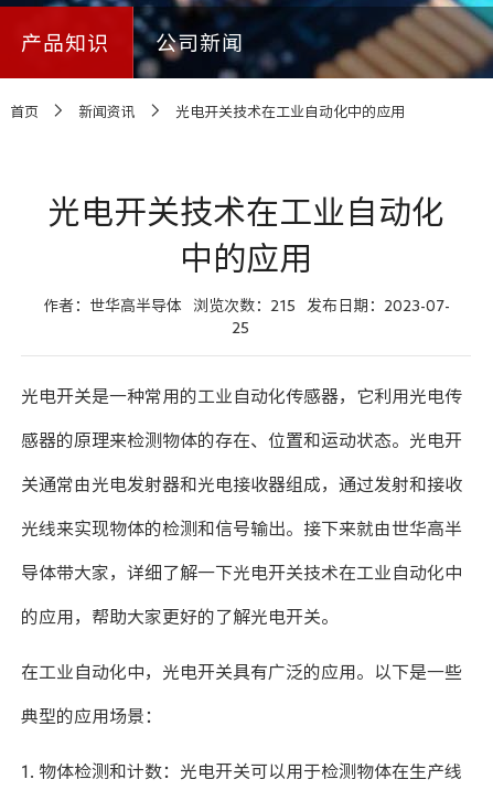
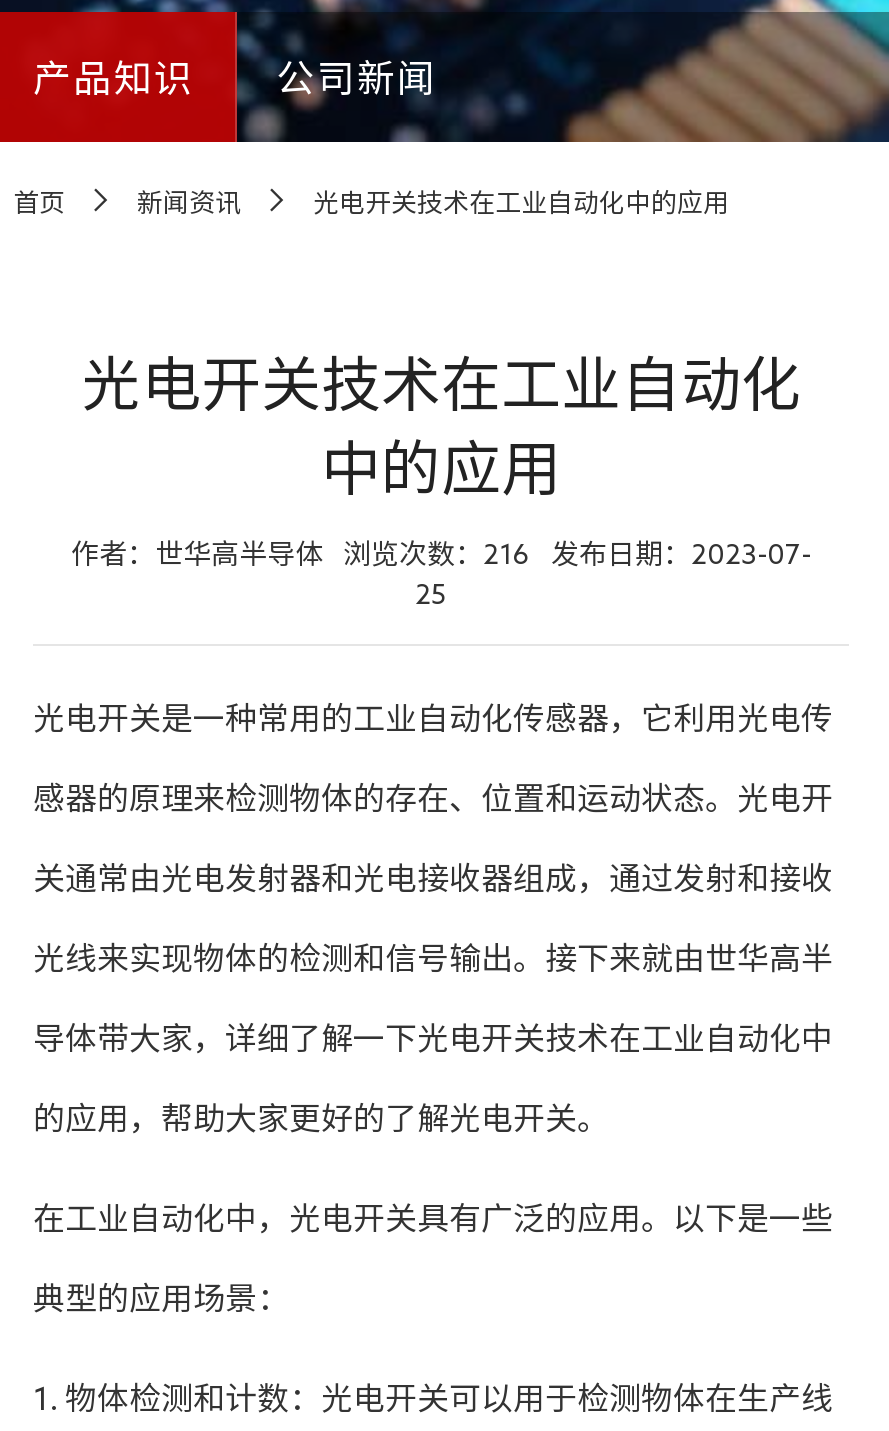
- 作者：世华高半导体 浏览次数：215 发布日期：2023-07-
+ 作者：世华高半导体 浏览次数：216 发布日期：2023-07-
